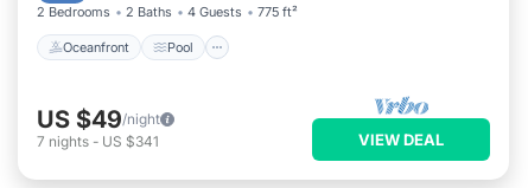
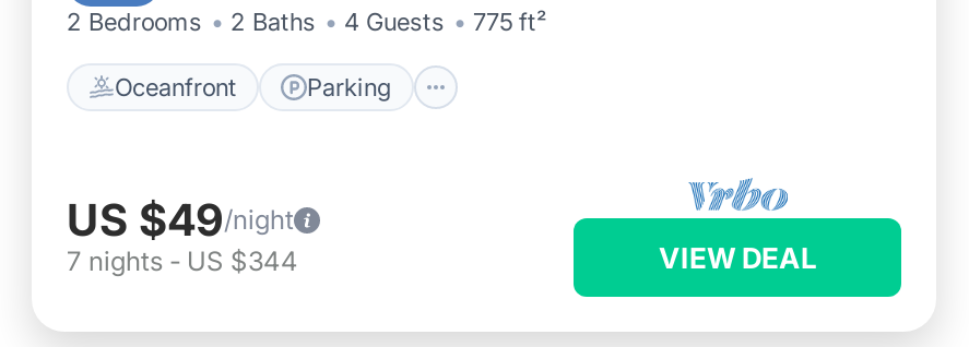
- Pool
+ Parking

- 7 nights - US $341
+ 7 nights - US $344
